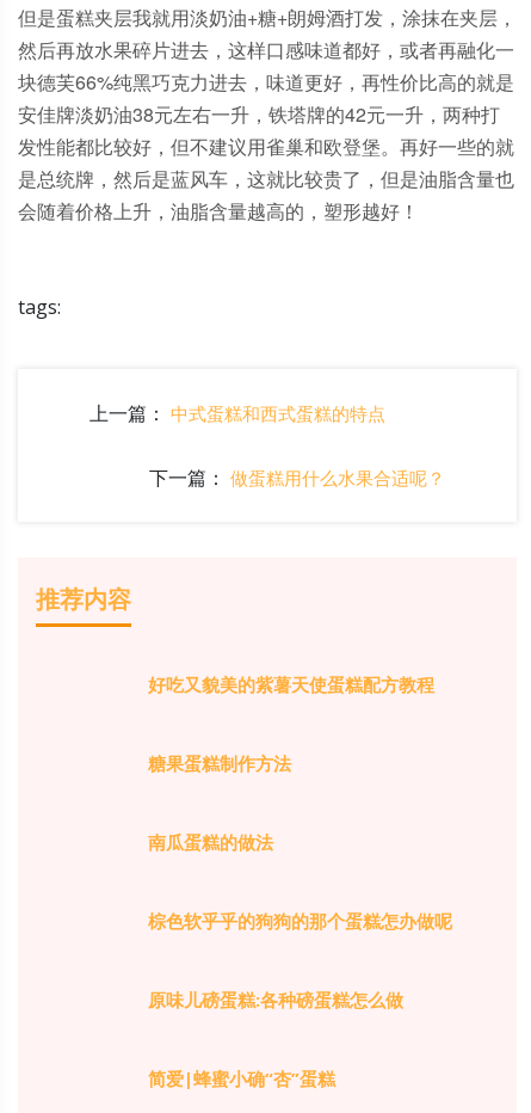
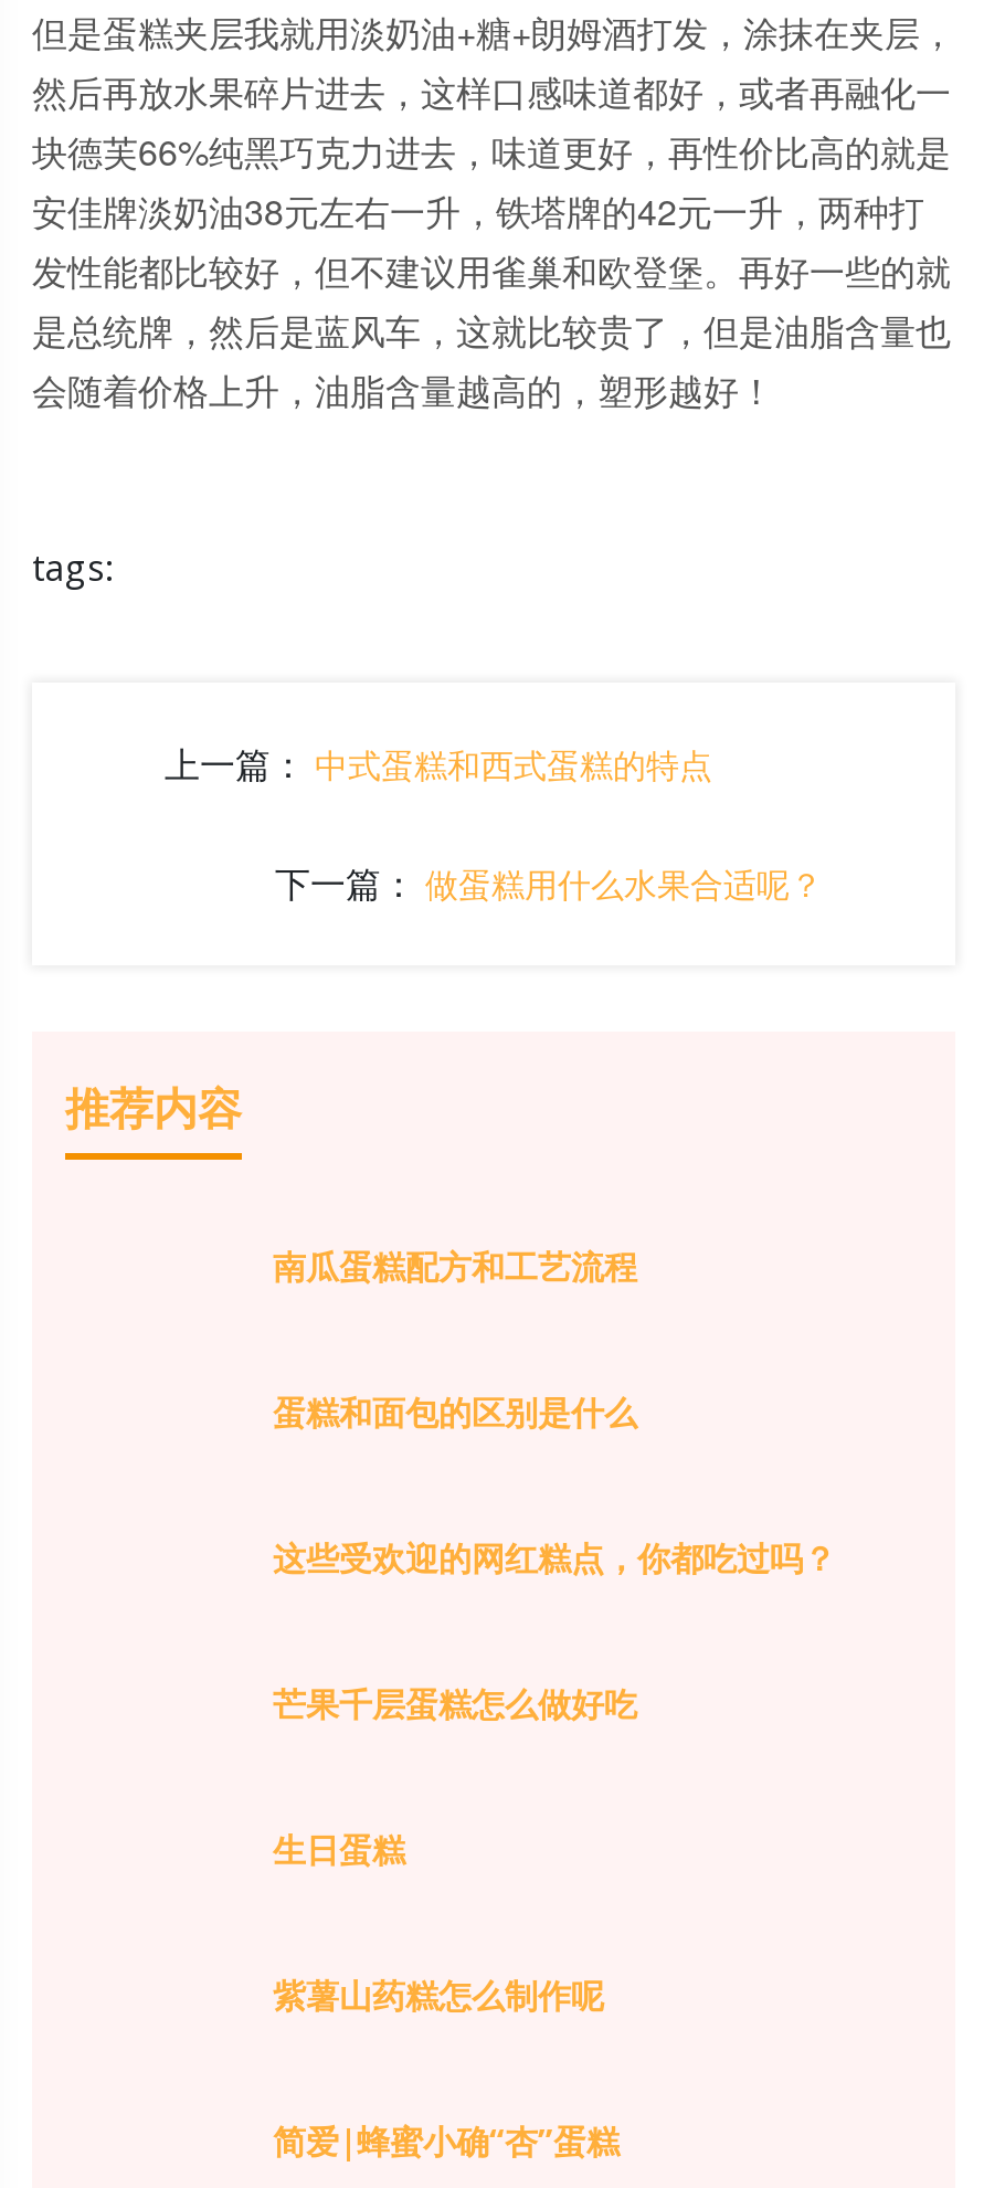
- 好吃又貌美的紫薯天使蛋糕配方教程
- 糖果蛋糕制作方法
- 南瓜蛋糕的做法
- 棕色软乎乎的狗狗的那个蛋糕怎办做呢
- 原味儿磅蛋糕:各种磅蛋糕怎么做
+ 南瓜蛋糕配方和工艺流程
+ 蛋糕和面包的区别是什么
+ 这些受欢迎的网红糕点，你都吃过吗？
+ 芒果千层蛋糕怎么做好吃
+ 生日蛋糕
+ 紫薯山药糕怎么制作呢
